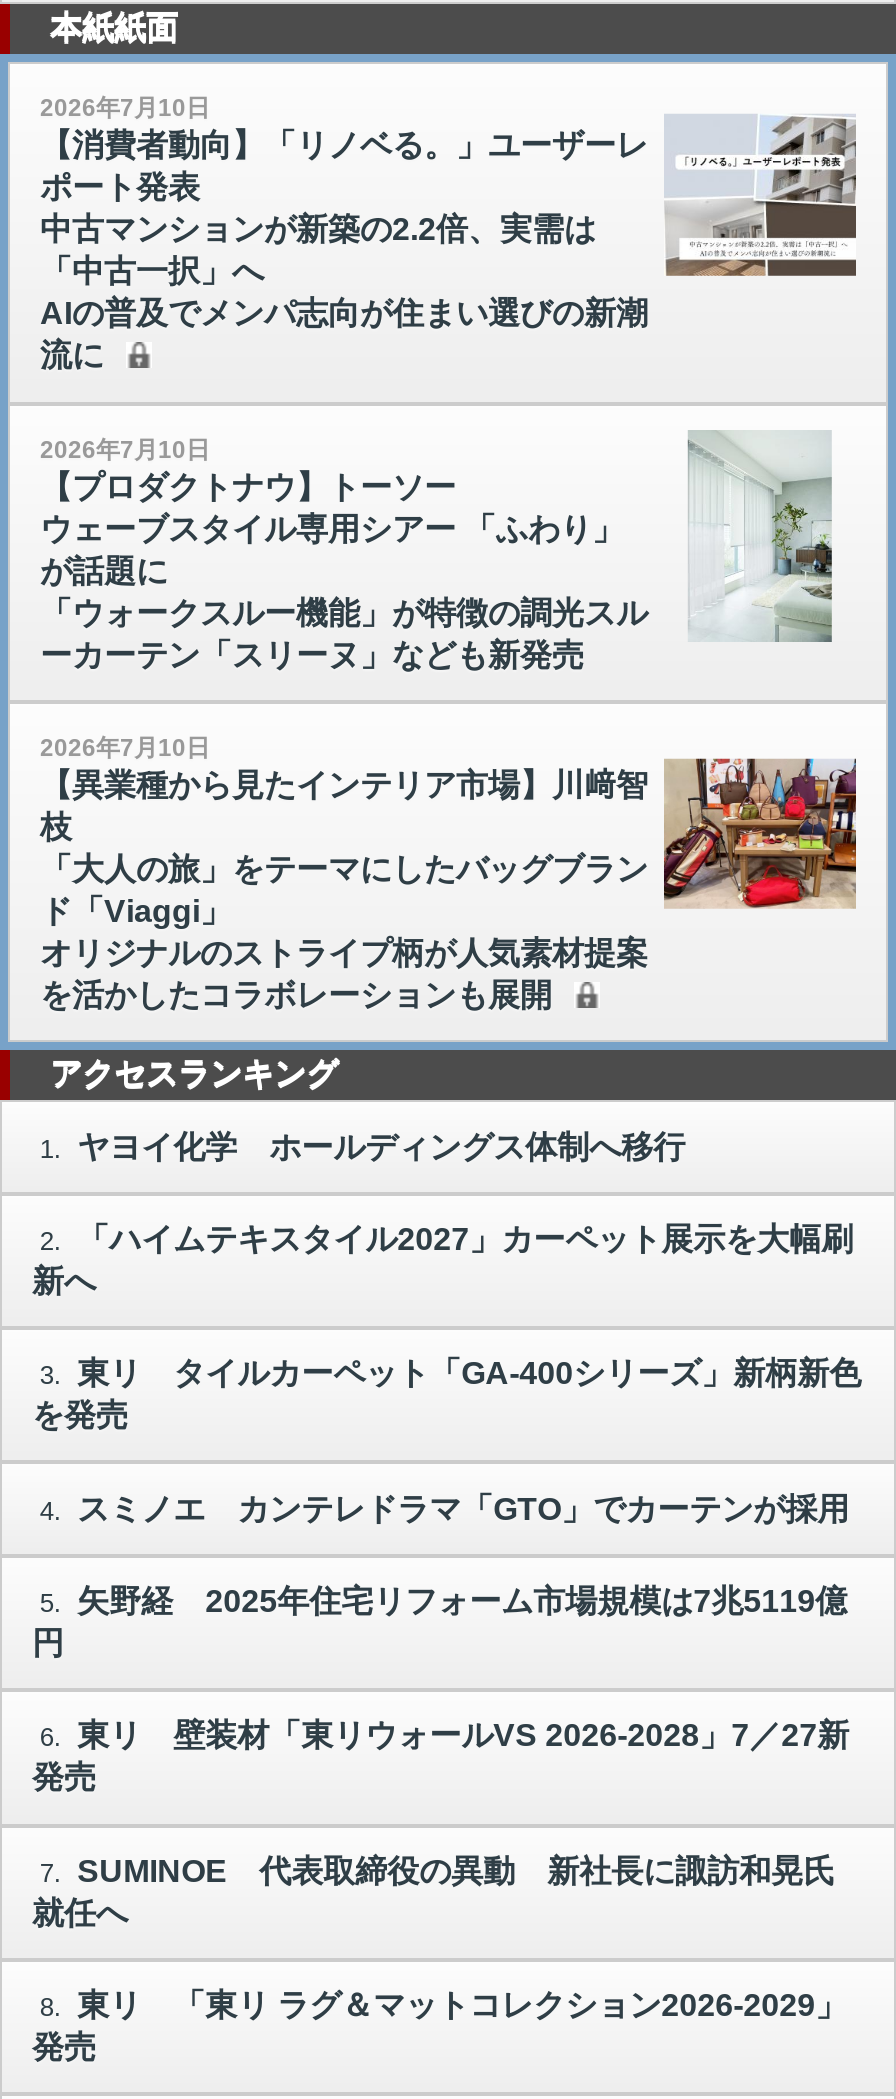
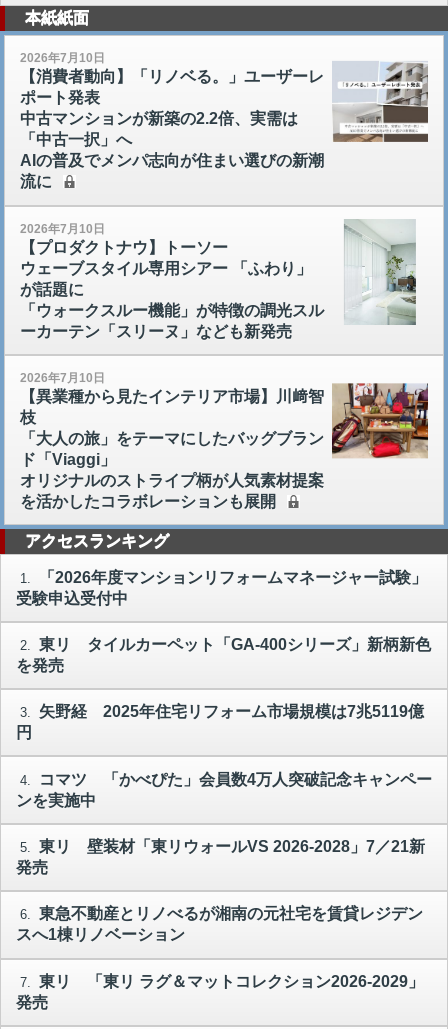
- 1. ヤヨイ化学 ホールディングス体制へ移行
- 2. 「ハイムテキスタイル2027」カーペット展示を大幅刷
- 新へ
- 3. 東リ タイルカーペット「GA-400シリーズ」新柄新色
+ 1. 「2026年度マンションリフォームマネージャー試験」
+ 受験申込受付中
+ 2. 東リ タイルカーペット「GA-400シリーズ」新柄新色

moved up: を発売

- 4. スミノエ カンテレドラマ「GTO」でカーテンが採用
- 5. 矢野経 2025年住宅リフォーム市場規模は7兆5119億
+ 3. 矢野経 2025年住宅リフォーム市場規模は7兆5119億

moved up: 円

- 6. 東リ 壁装材「東リウォールVS 2026-2028」7／27新
+ 4. コマツ 「かべぴた」会員数4万人突破記念キャンペー
+ ンを実施中
+ 5. 東リ 壁装材「東リウォールVS 2026-2028」7／21新

- 7. SUMINOE 代表取締役の異動 新社長に諏訪和晃氏
- 就任へ
+ 6. 東急不動産とリノべるが湘南の元社宅を賃貸レジデン
+ スへ1棟リノベーション

- 8. 東リ 「東リ ラグ＆マットコレクション2026-2029」
+ 7. 東リ 「東リ ラグ＆マットコレクション2026-2029」
